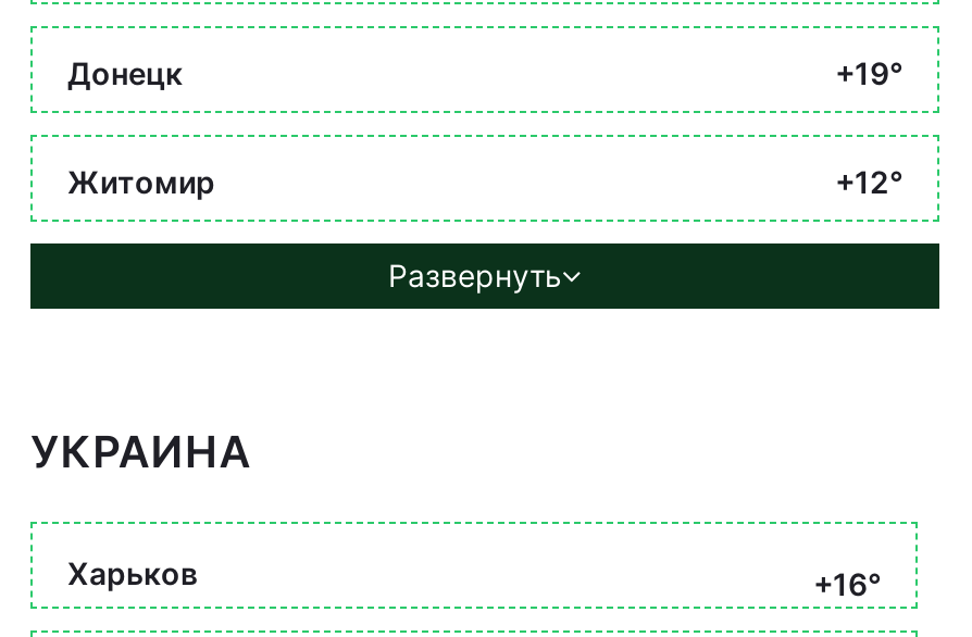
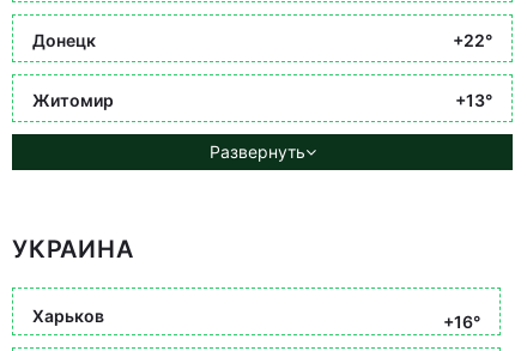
- +19°
+ +22°

- +12°
+ +13°
